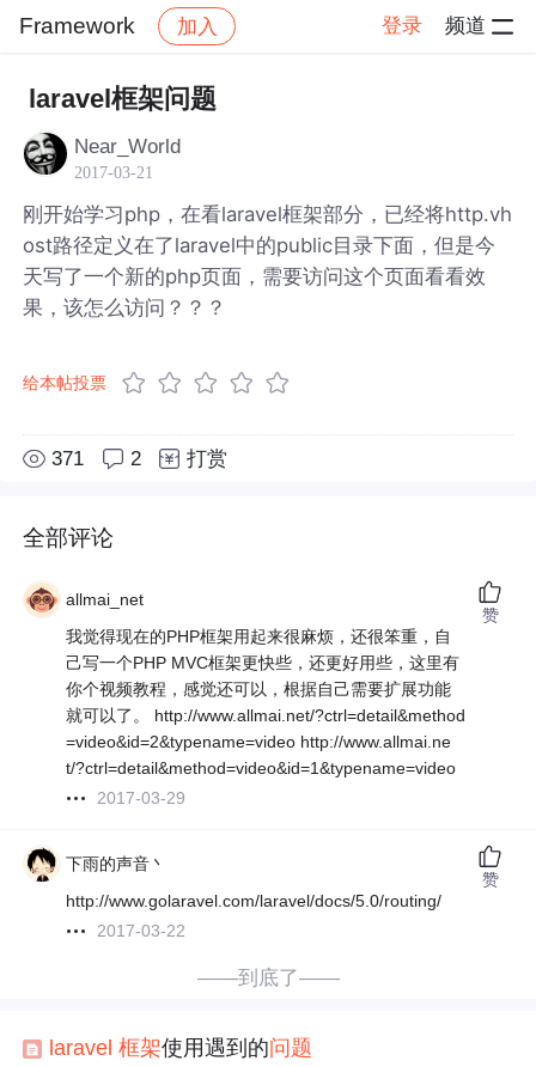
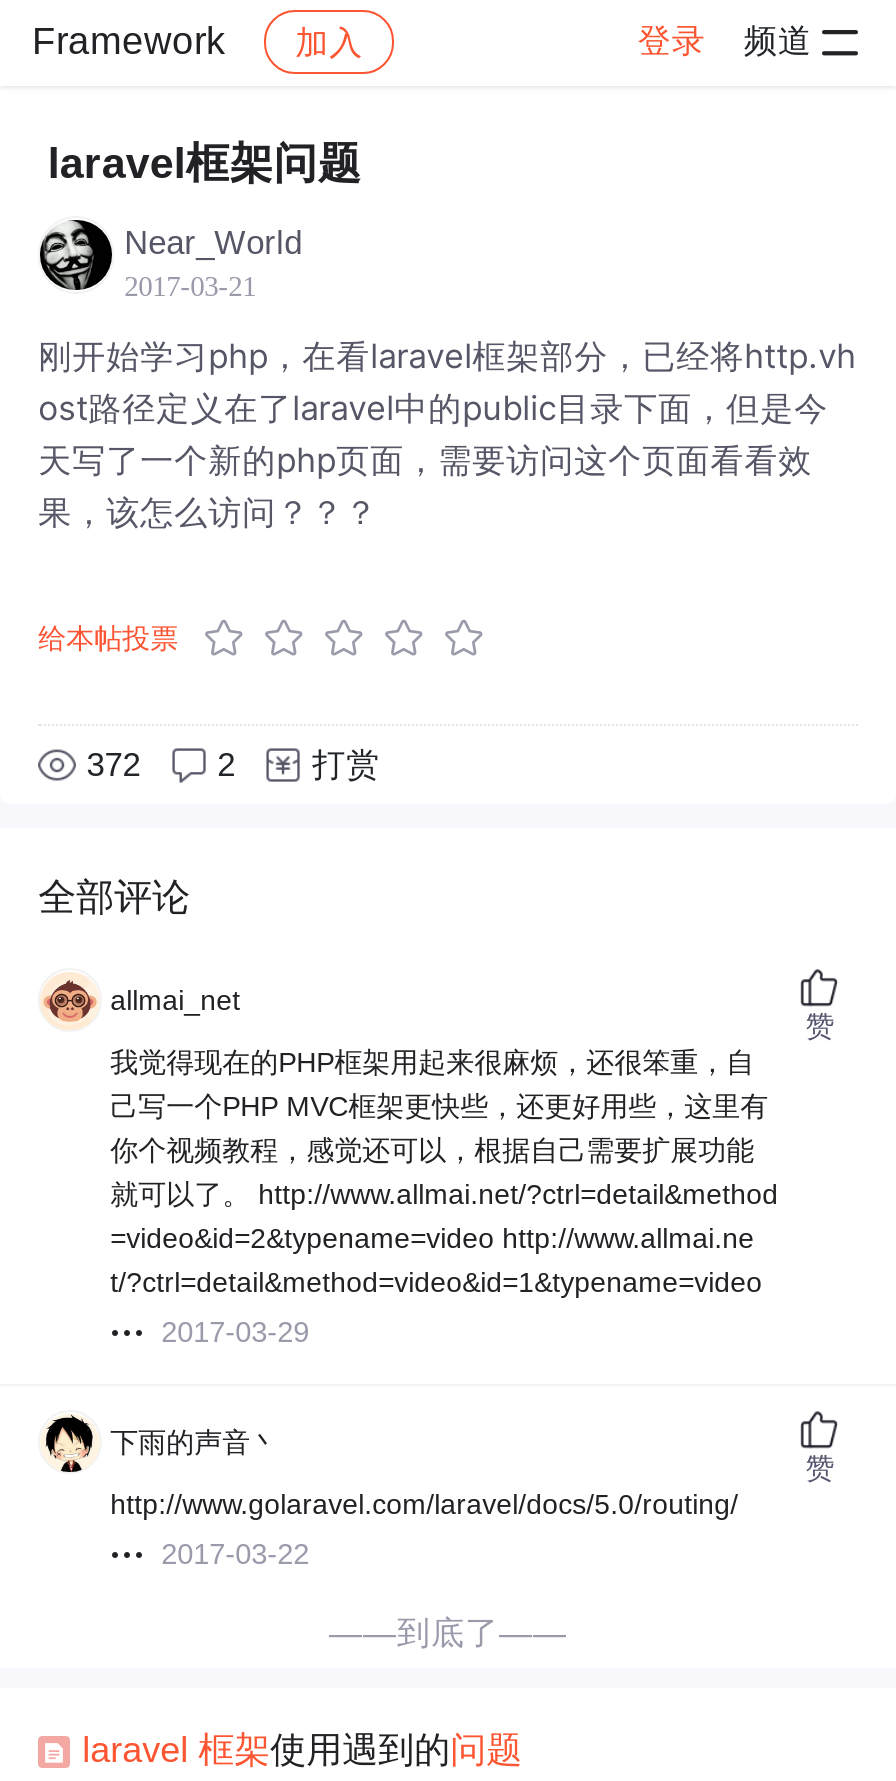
- 371
+ 372
